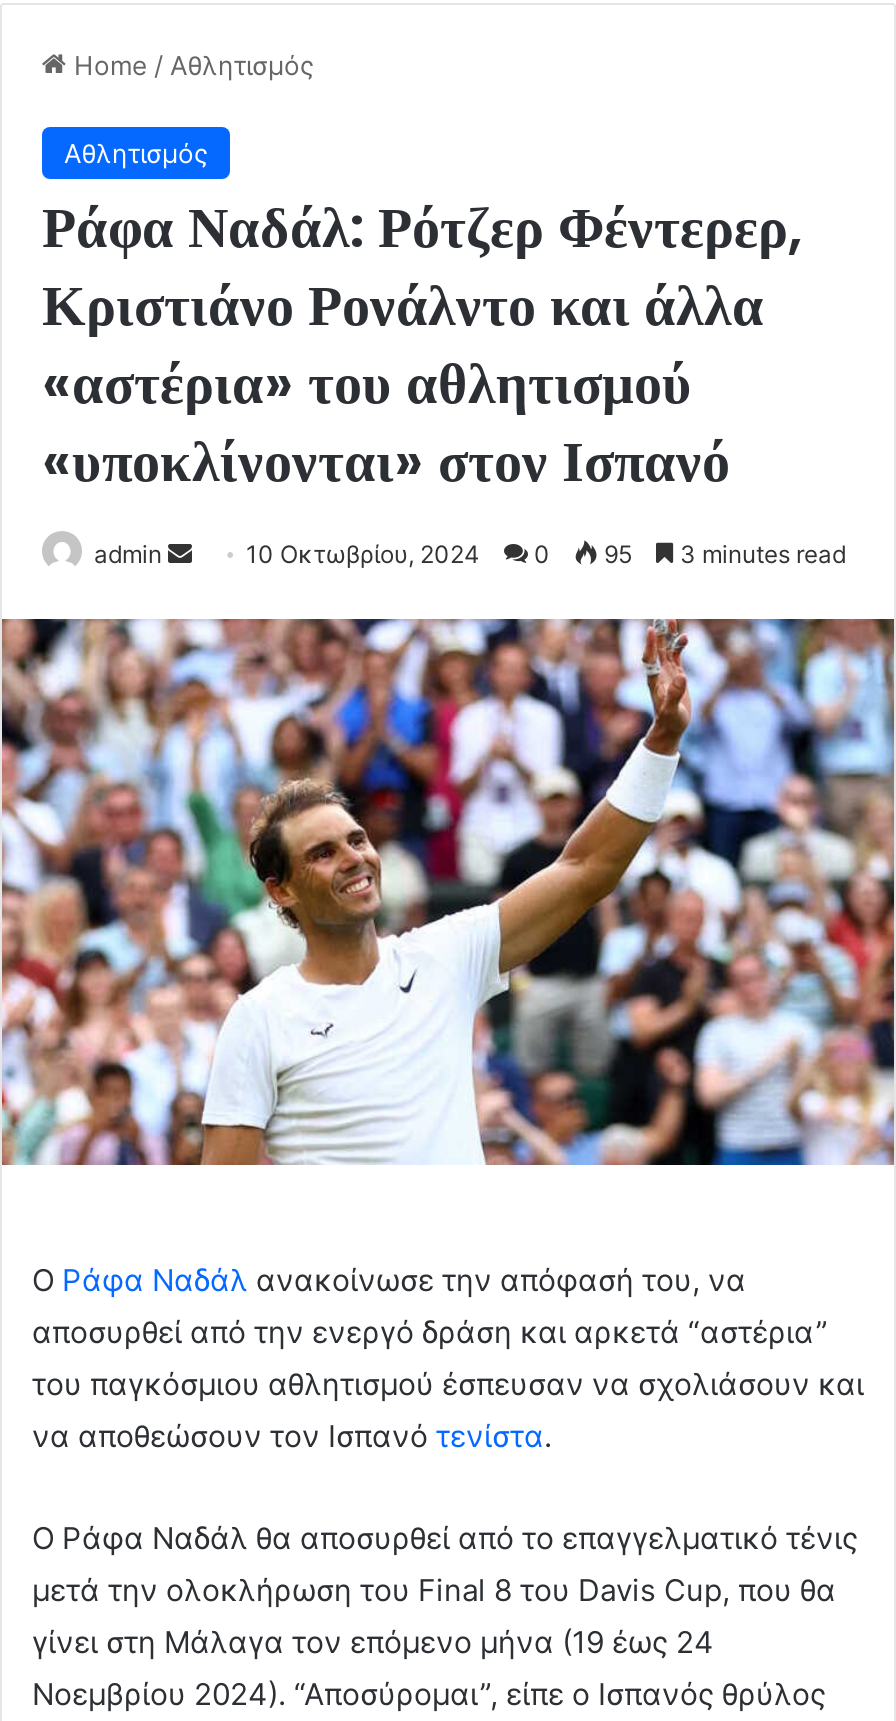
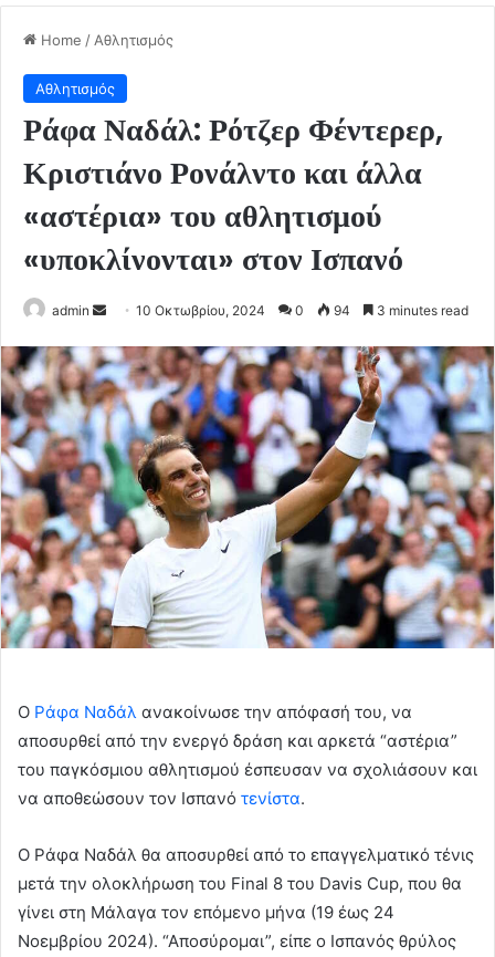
- 95
+ 94
